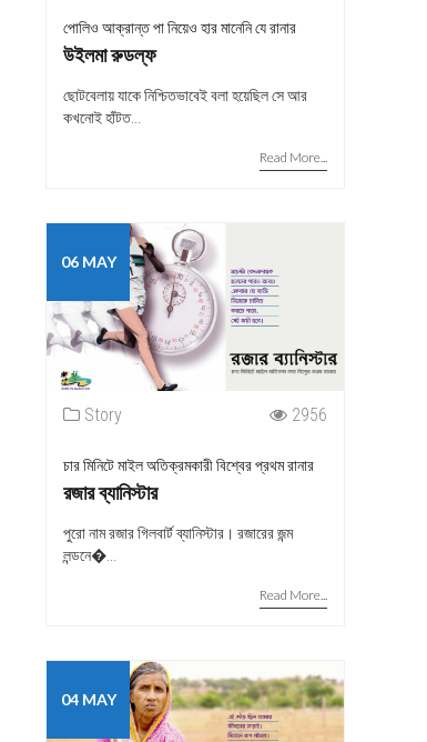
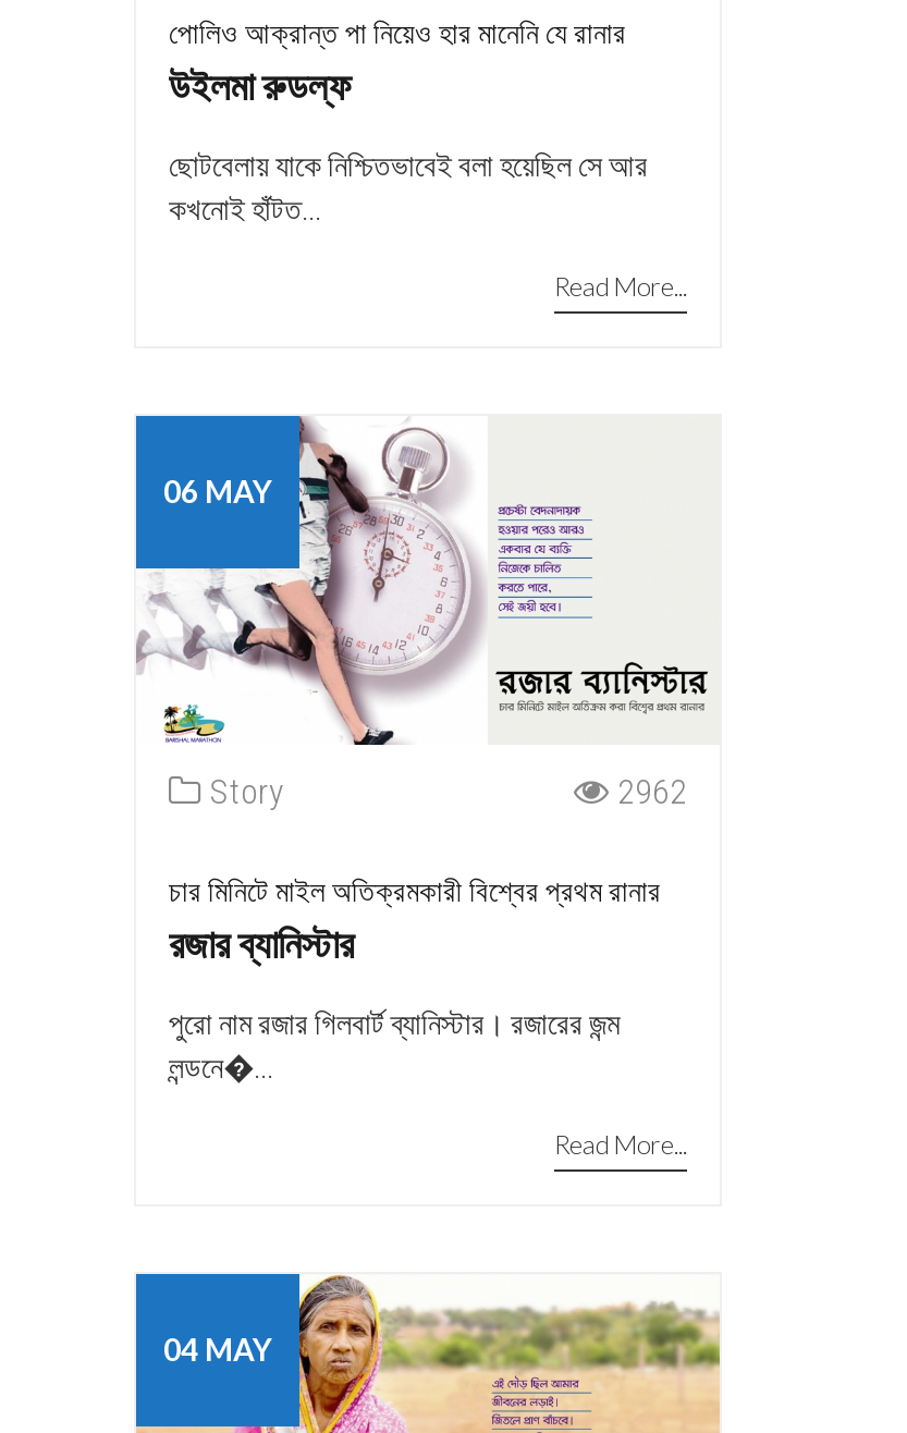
- 2956
+ 2962
